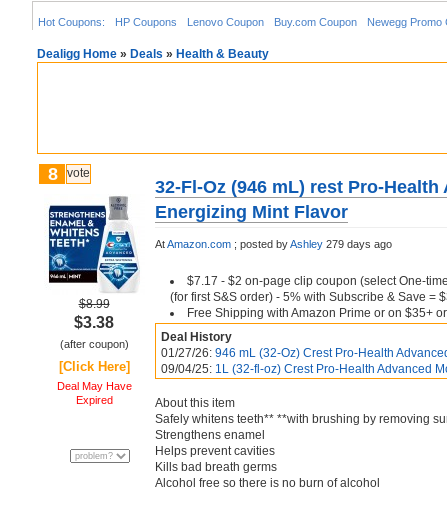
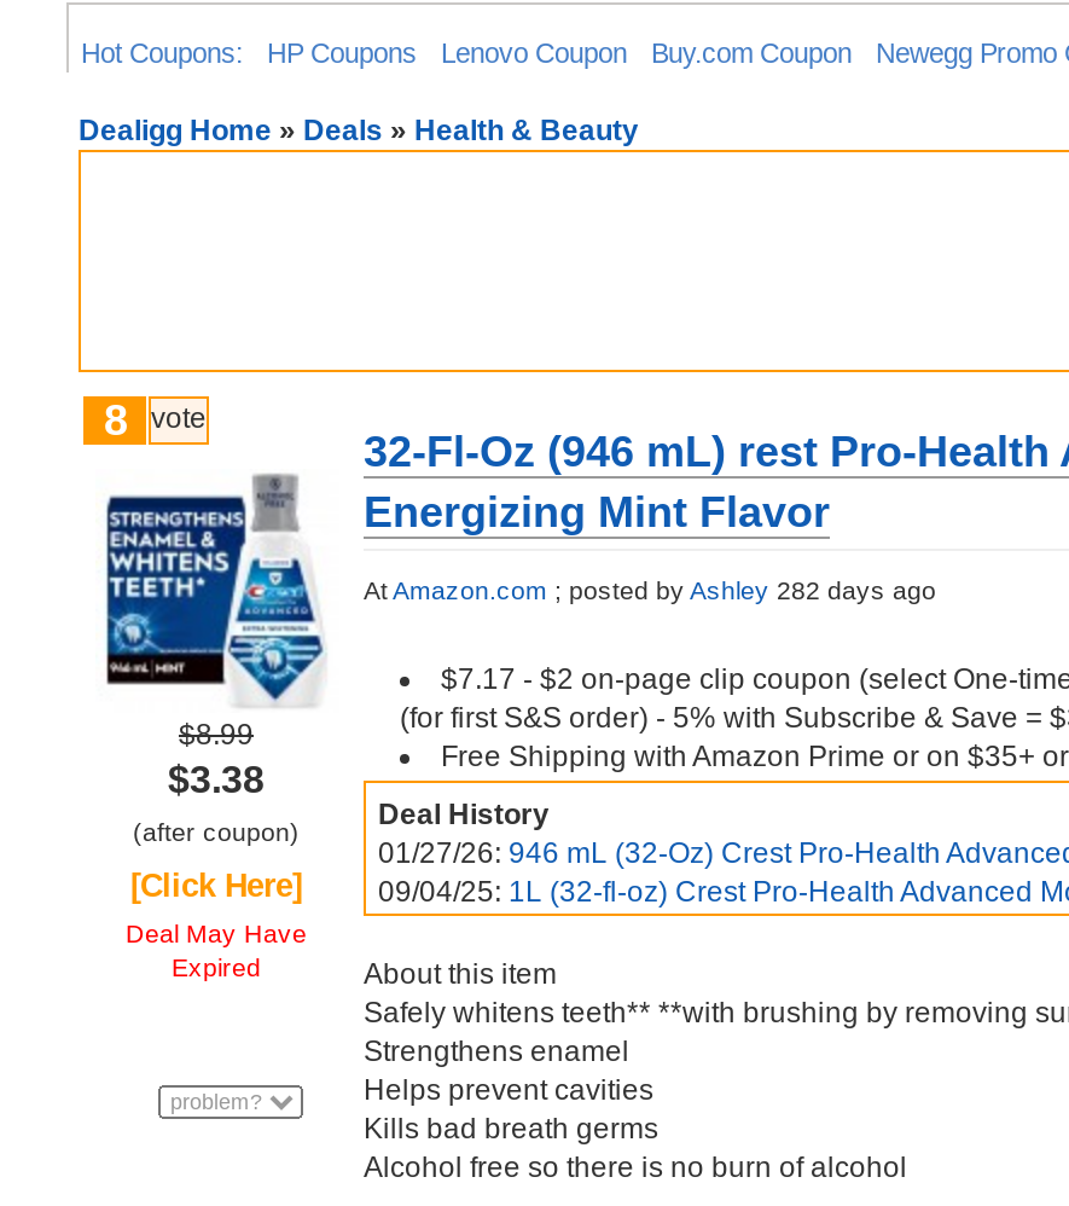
- At Amazon.com; posted by Ashley 279 days ago
+ At Amazon.com; posted by Ashley 282 days ago
